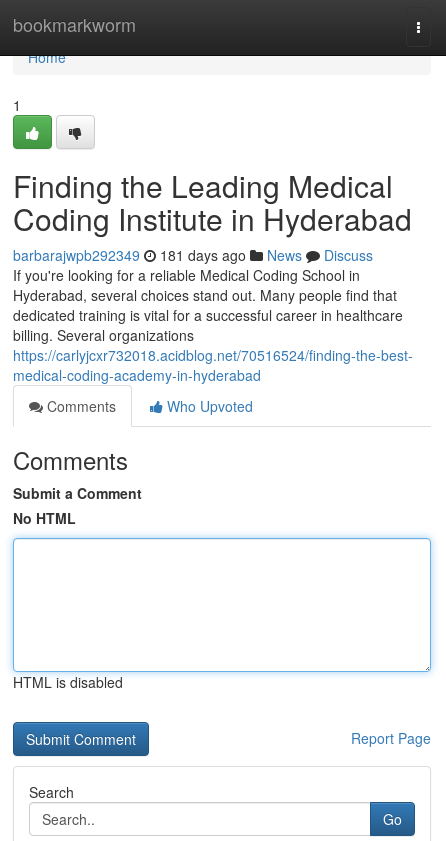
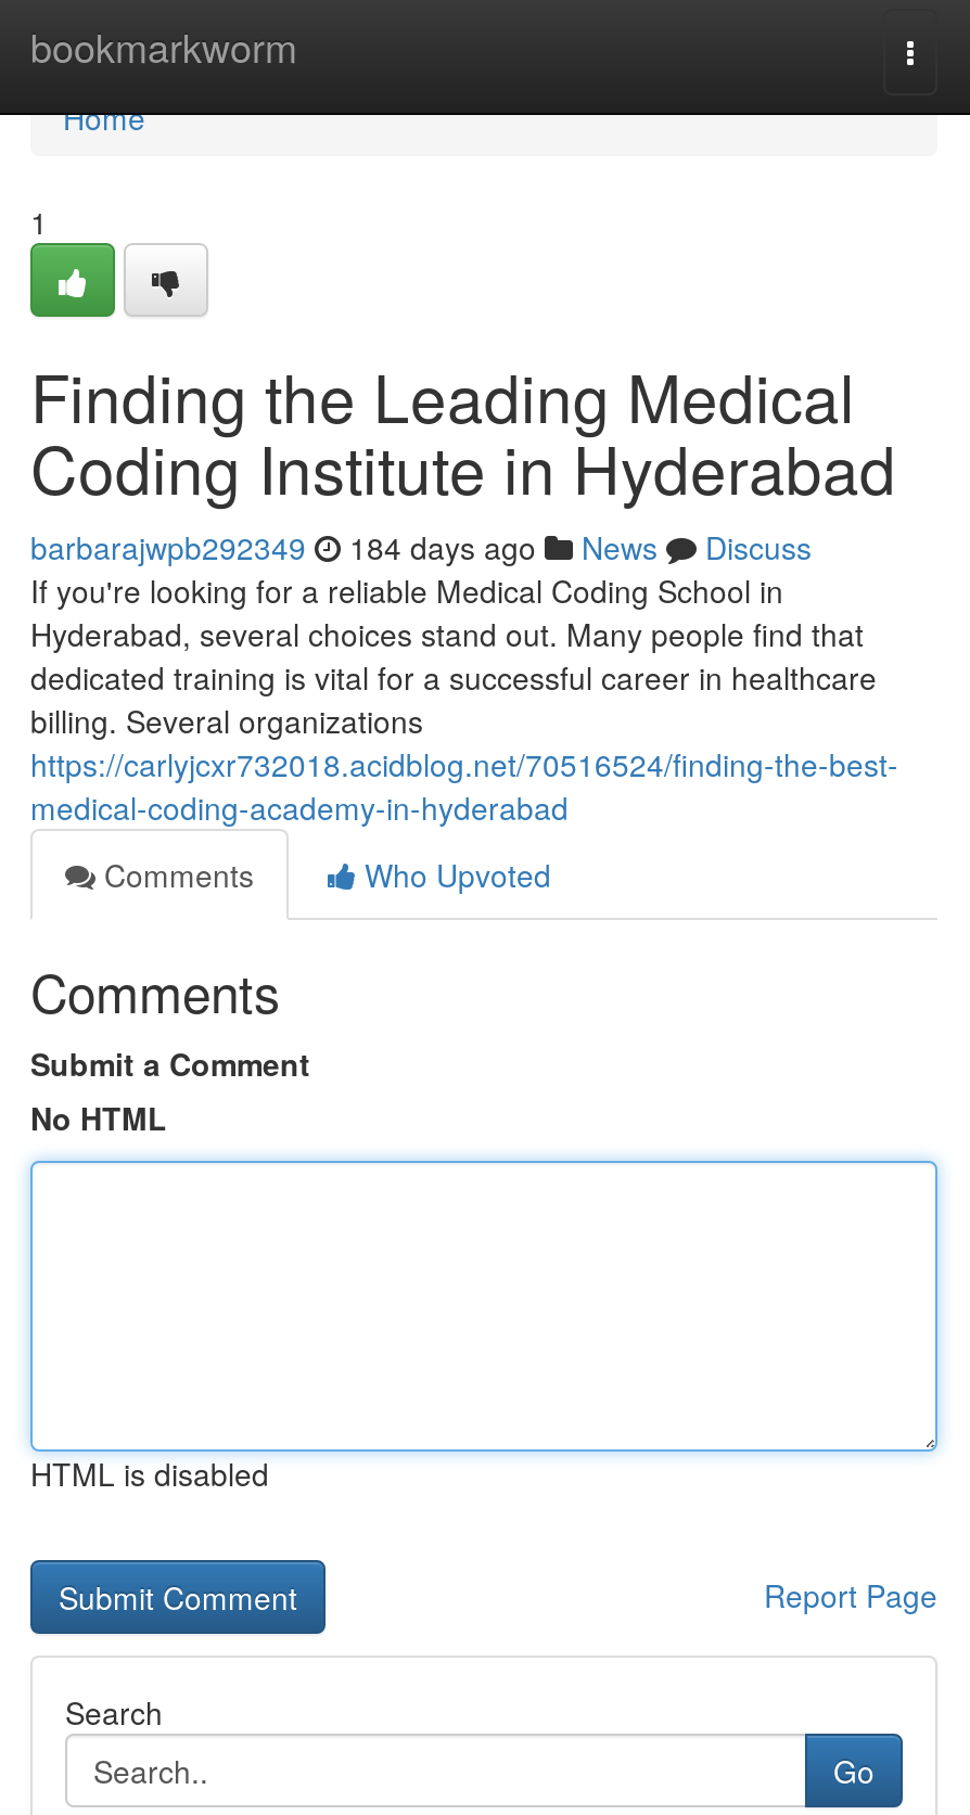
- barbarajwpb292349 181 days ago News Discuss
+ barbarajwpb292349 184 days ago News Discuss
